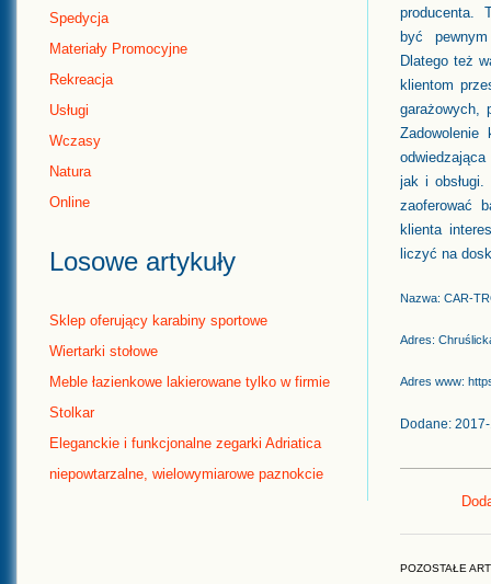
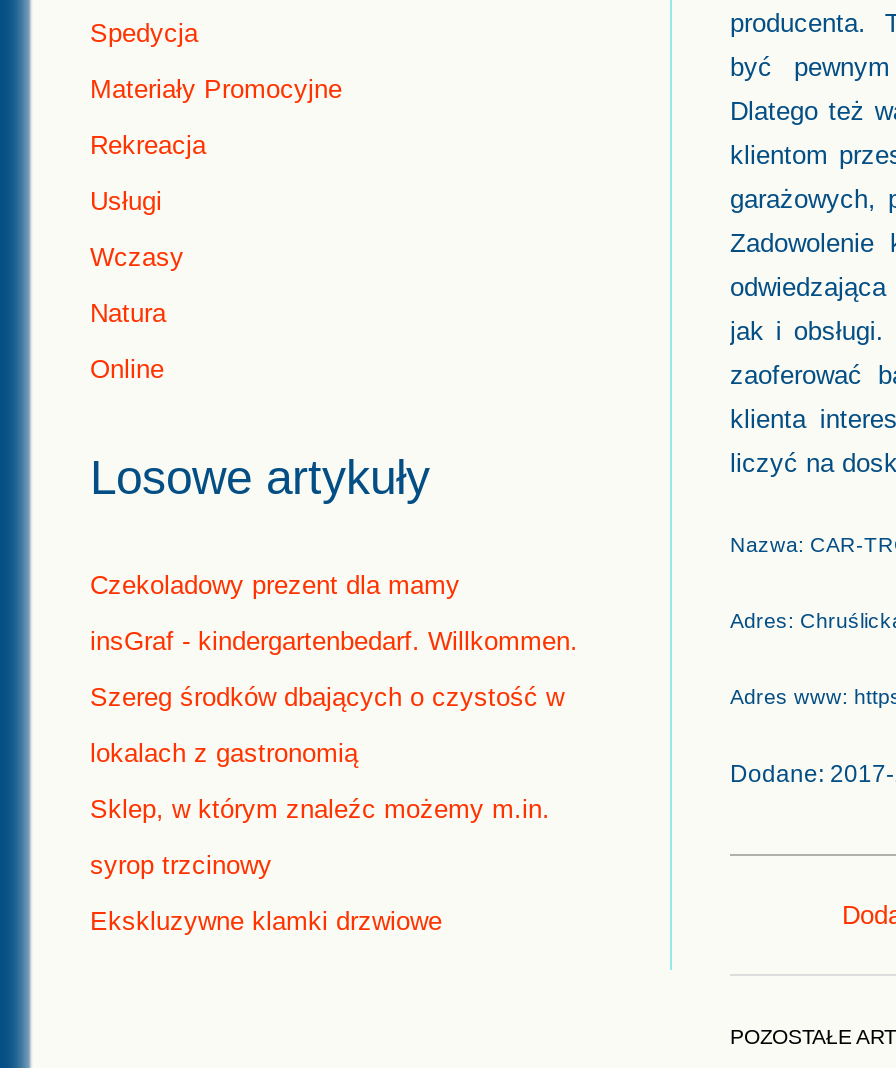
- Sklep oferujący karabiny sportowe
- Wiertarki stołowe
- Meble łazienkowe lakierowane tylko w firmie
- Stolkar
- Eleganckie i funkcjonalne zegarki Adriatica
- niepowtarzalne, wielowymiarowe paznokcie
+ Czekoladowy prezent dla mamy
+ insGraf - kindergartenbedarf. Willkommen.
+ Szereg środków dbających o czystość w
+ lokalach z gastronomią
+ Sklep, w którym znaleźc możemy m.in.
+ syrop trzcinowy
+ Ekskluzywne klamki drzwiowe
